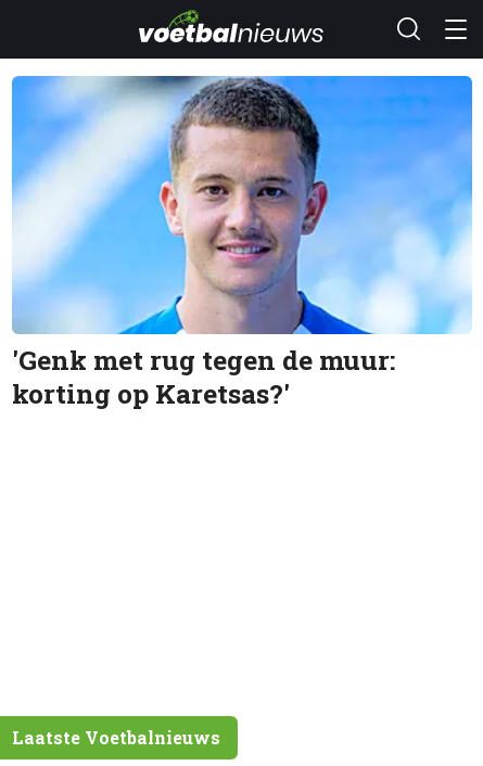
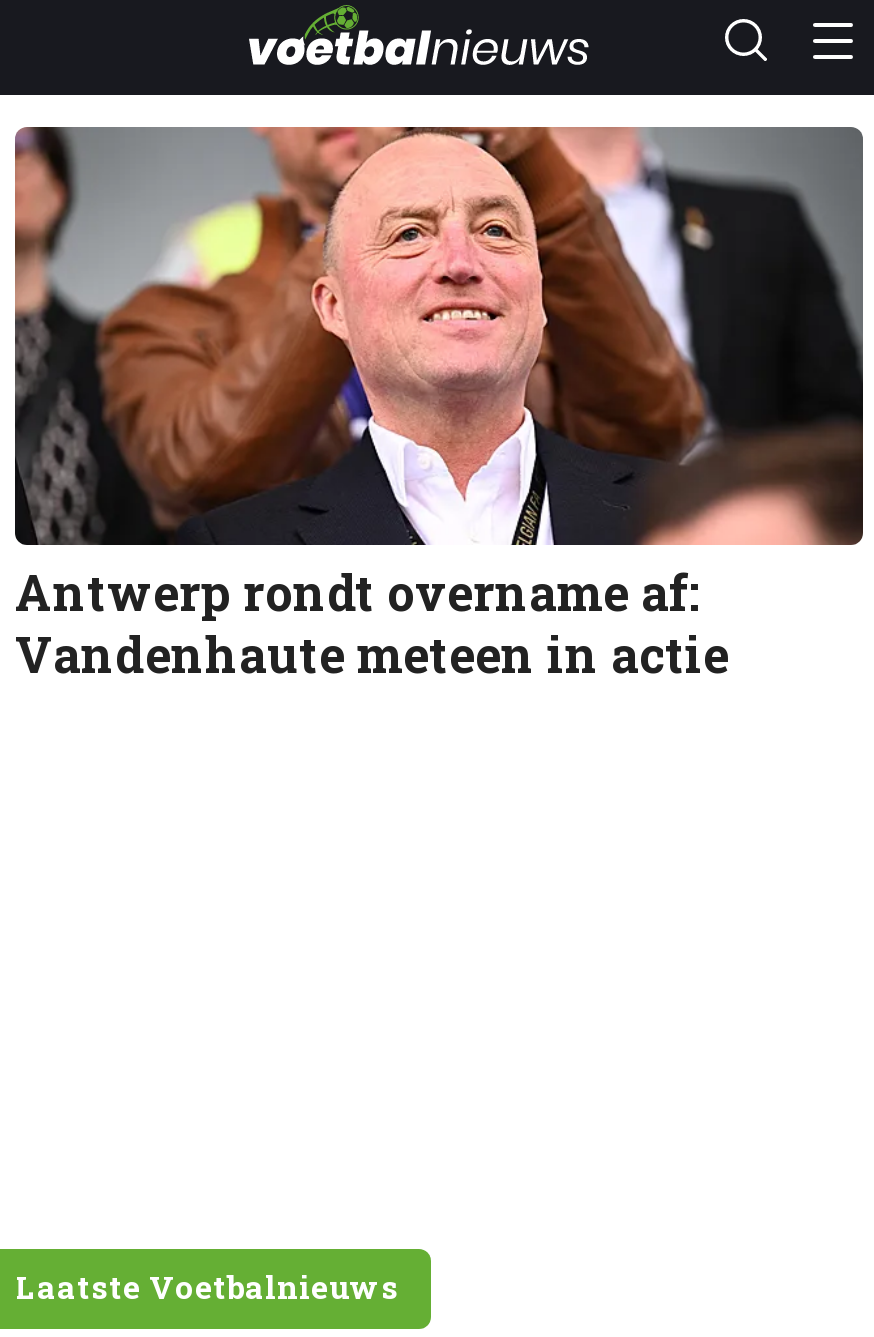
- [image]
- 'Genk met rug tegen de muur:
- korting op Karetsas?'
+ [image]
+ Antwerp rondt overname af:
+ Vandenhaute meteen in actie
